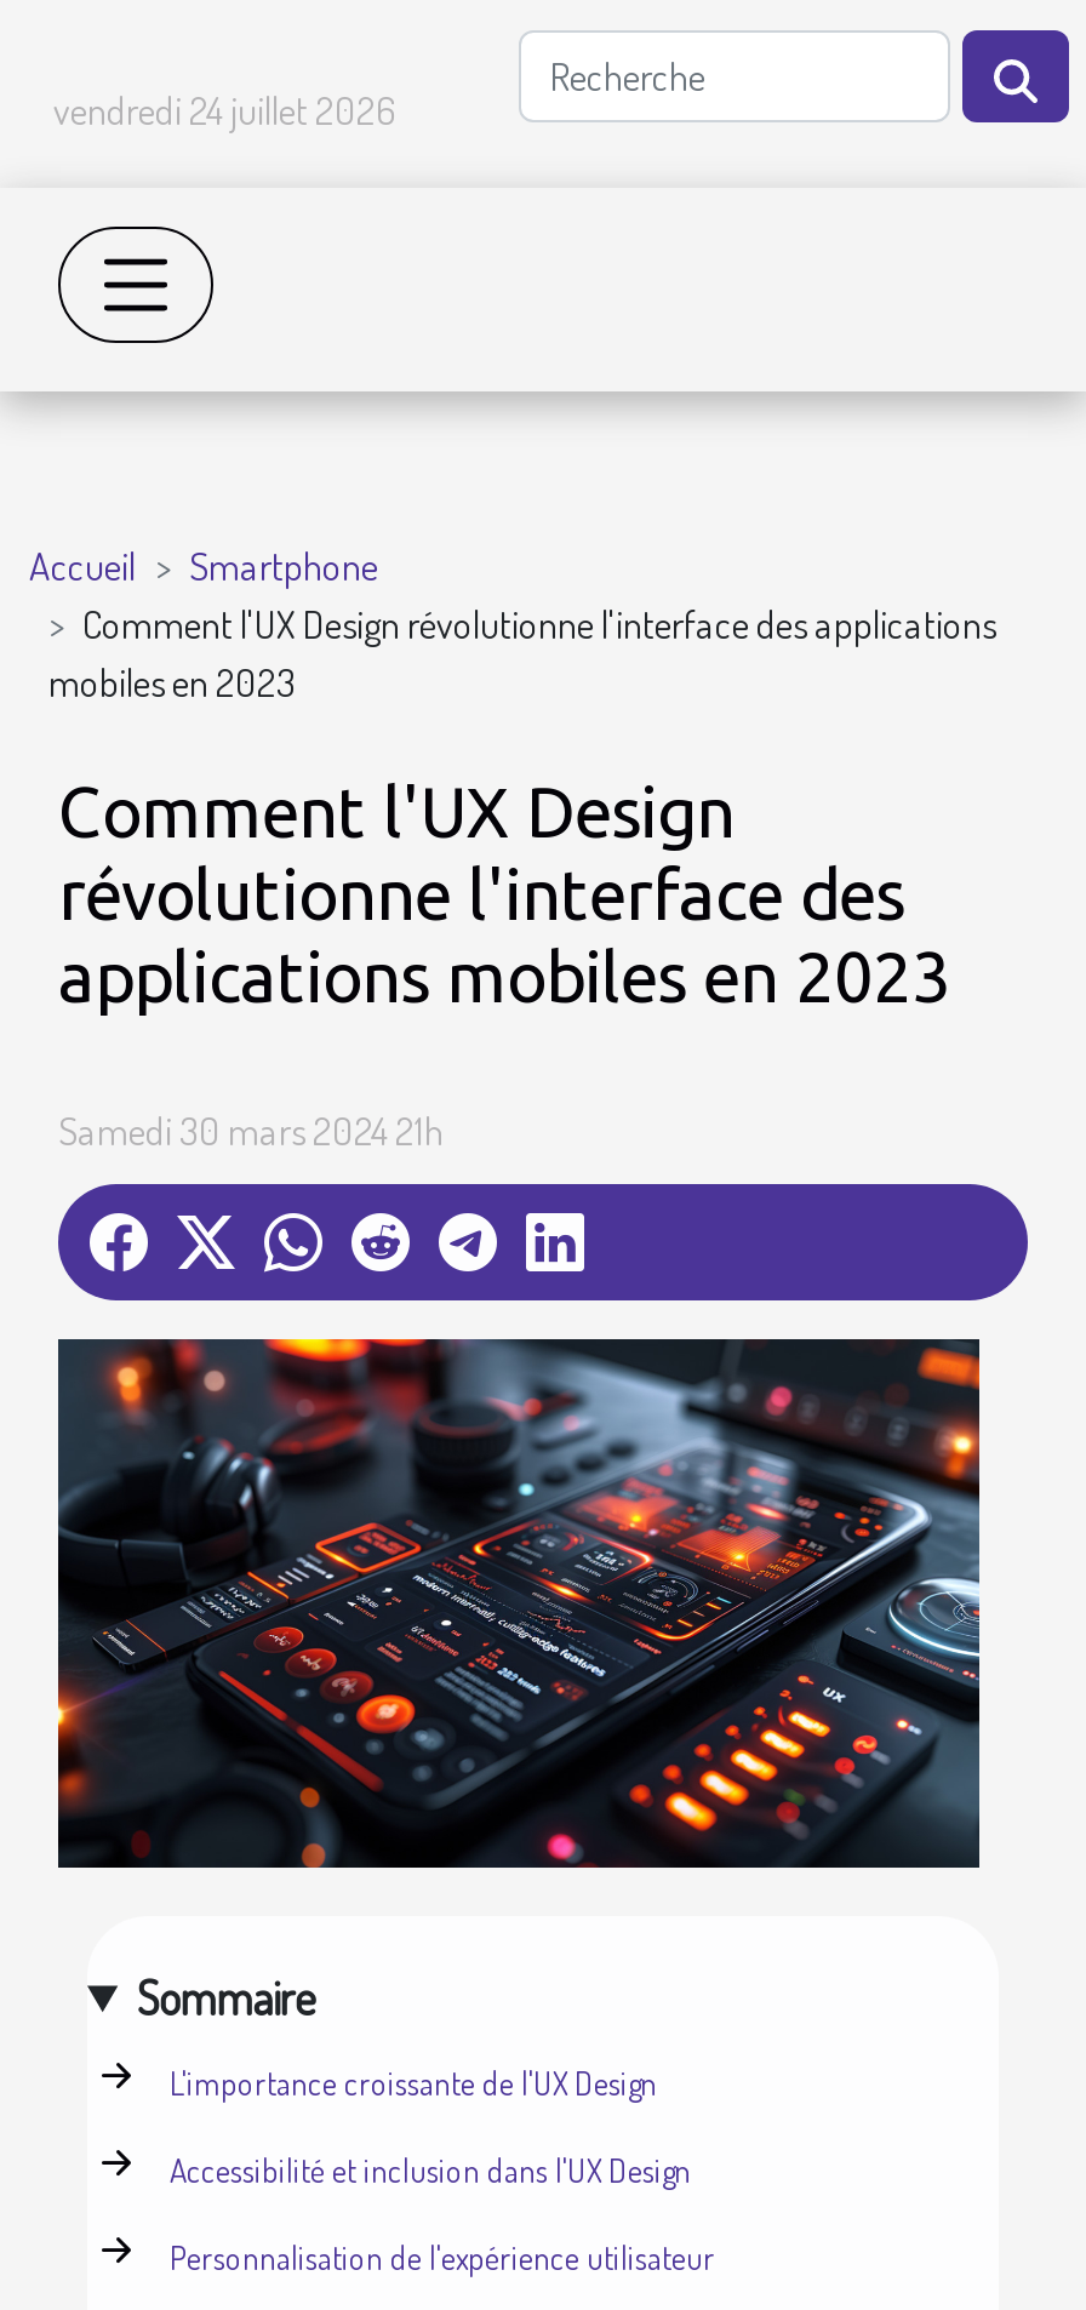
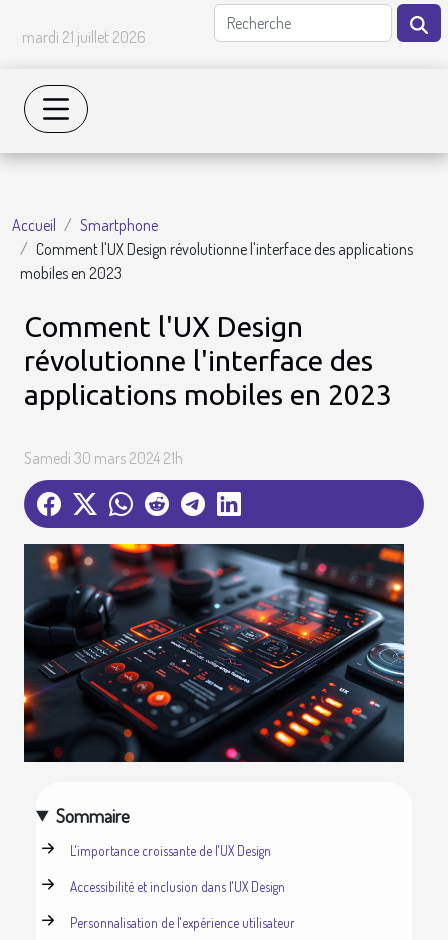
- vendredi 24 juillet 2026
+ mardi 21 juillet 2026
